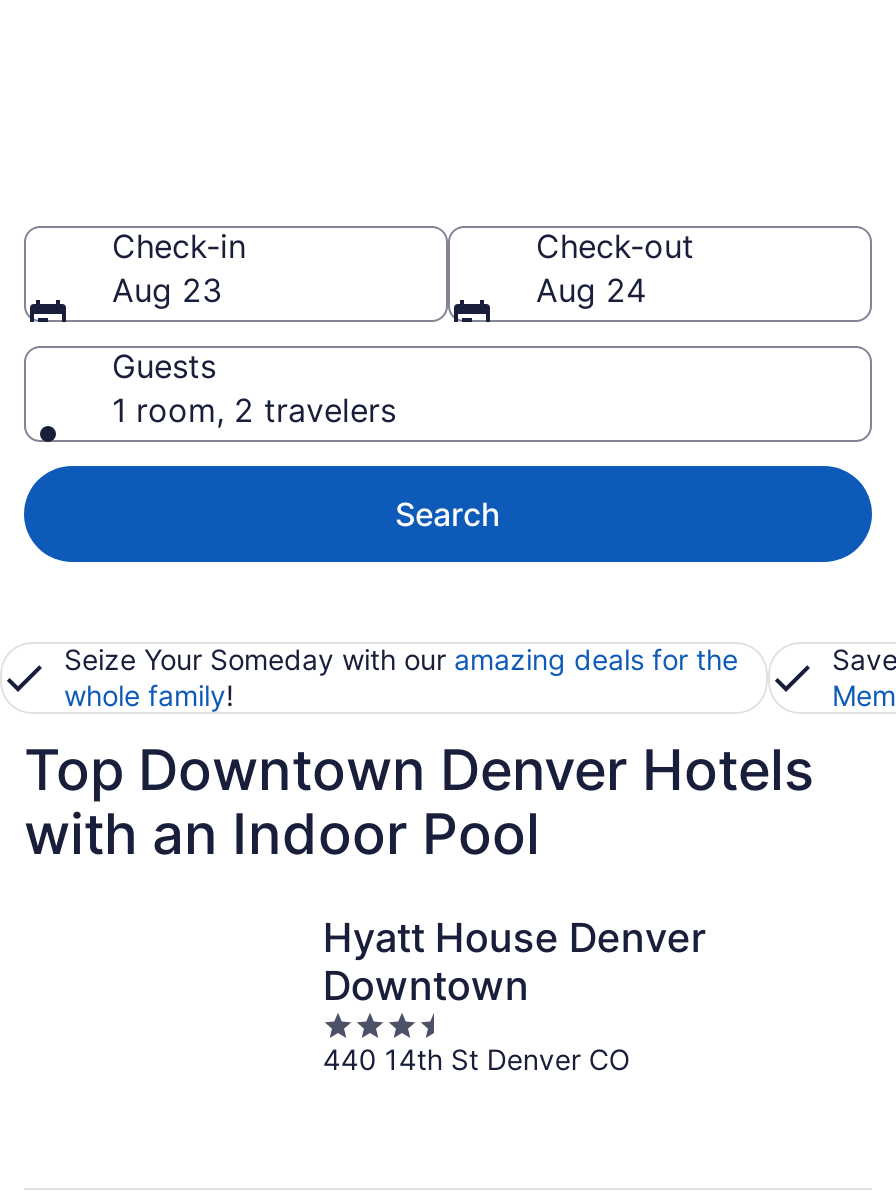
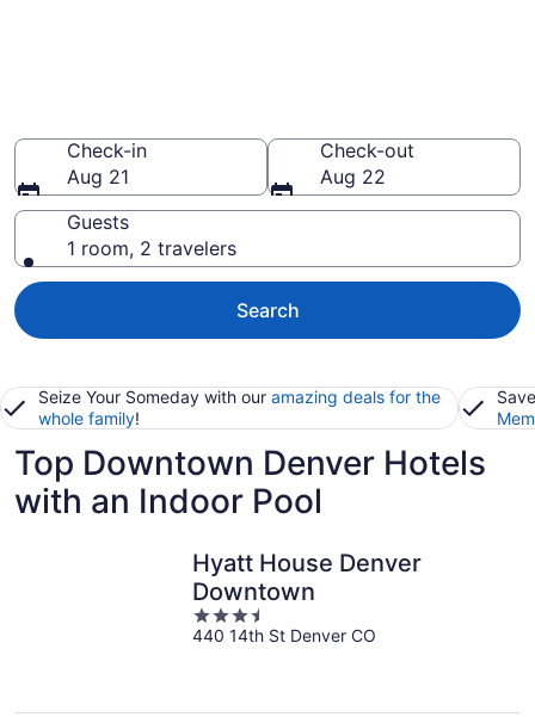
- Aug 23
+ Aug 21

- Aug 24
+ Aug 22
